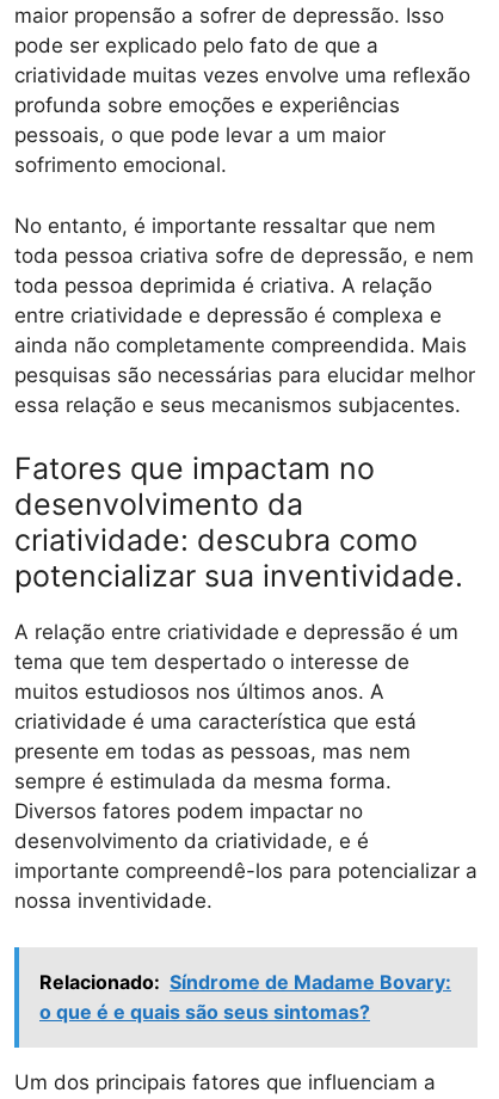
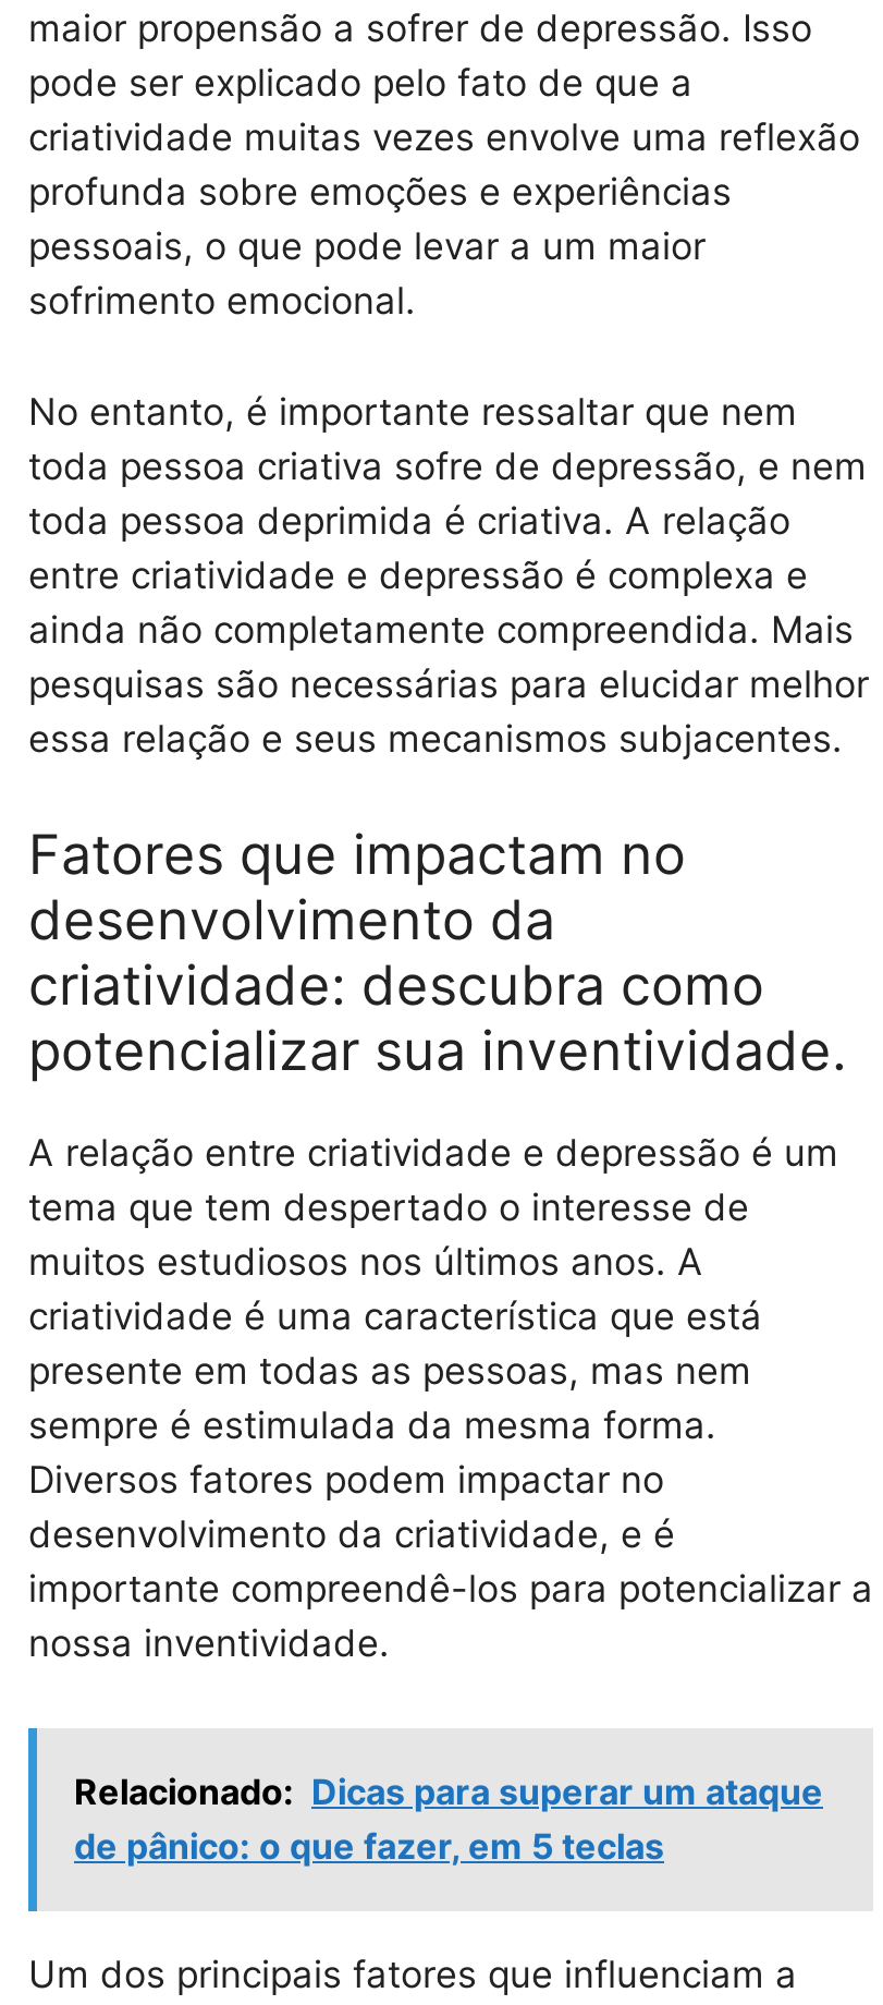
- Relacionado: Síndrome de Madame Bovary:
- o que é e quais são seus sintomas?
+ Relacionado: Dicas para superar um ataque
+ de pânico: o que fazer, em 5 teclas
